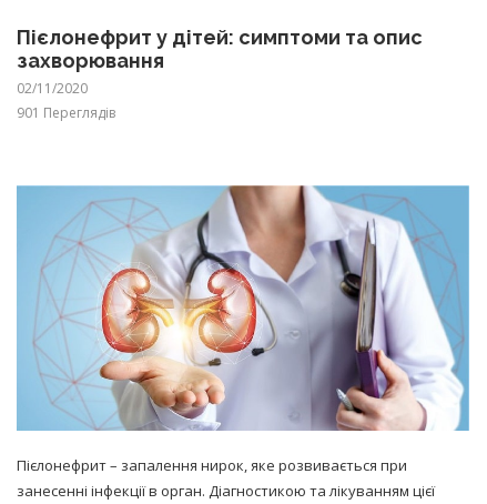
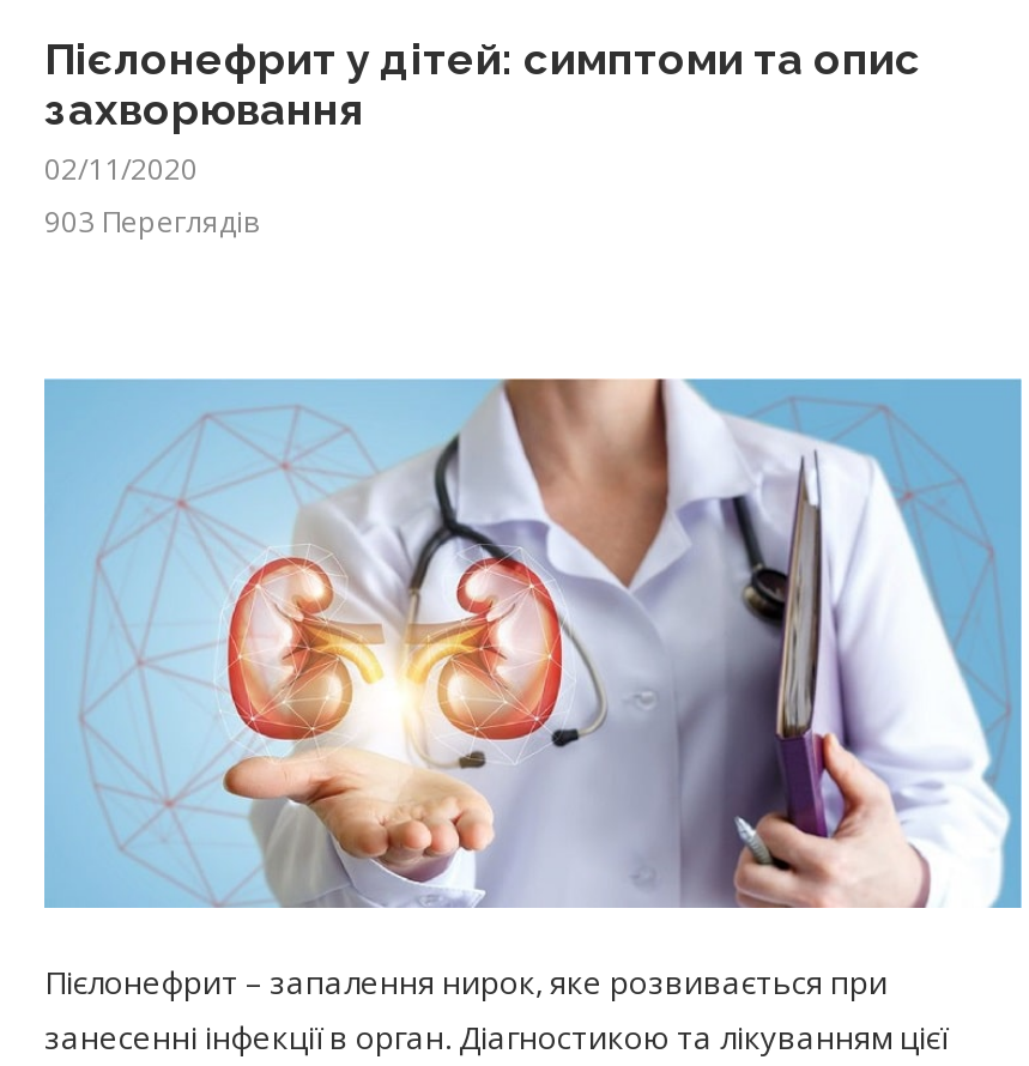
- 901 Переглядів
+ 903 Переглядів
